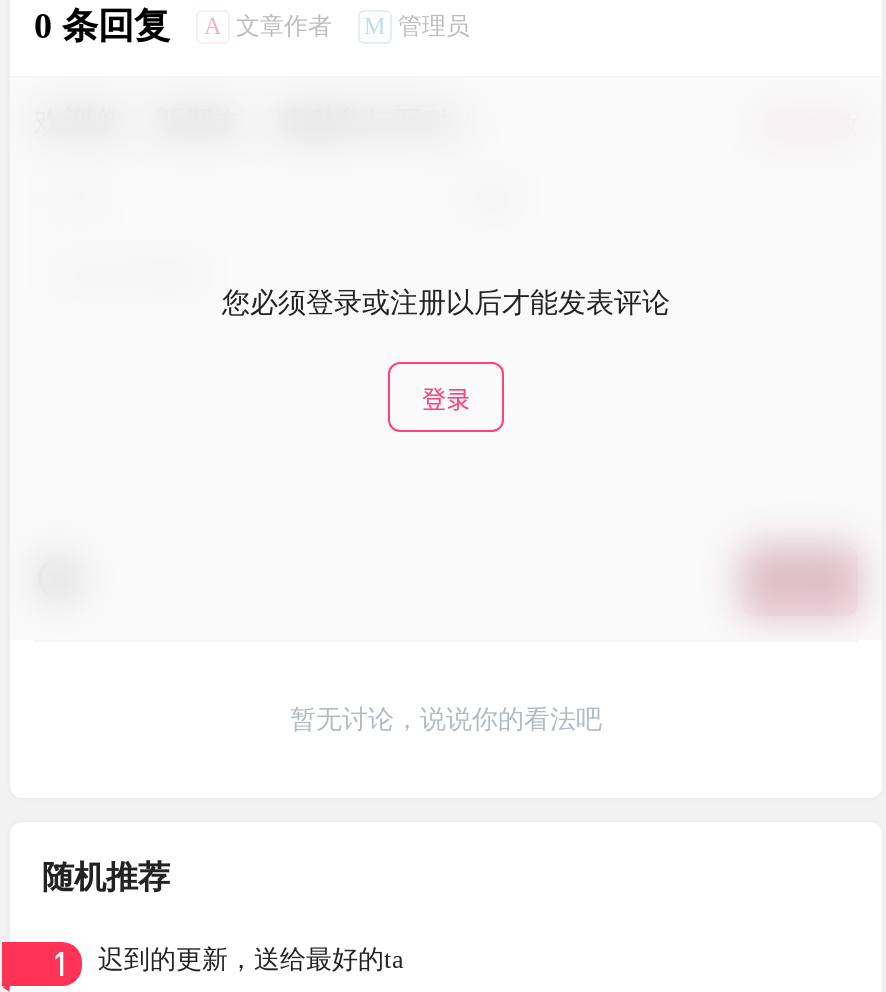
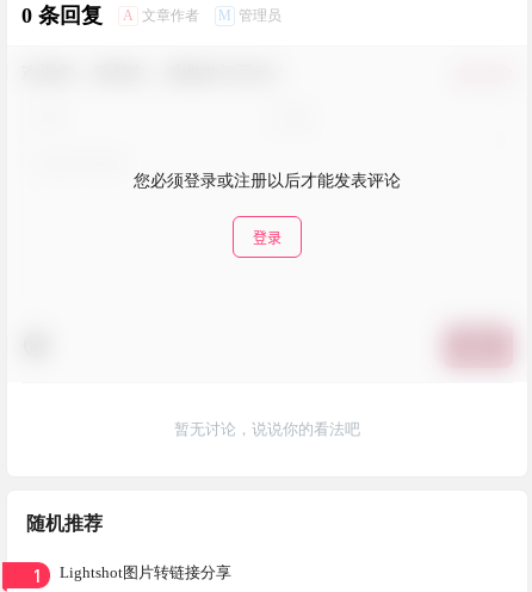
- 迟到的更新，送给最好的ta
+ Lightshot图片转链接分享
